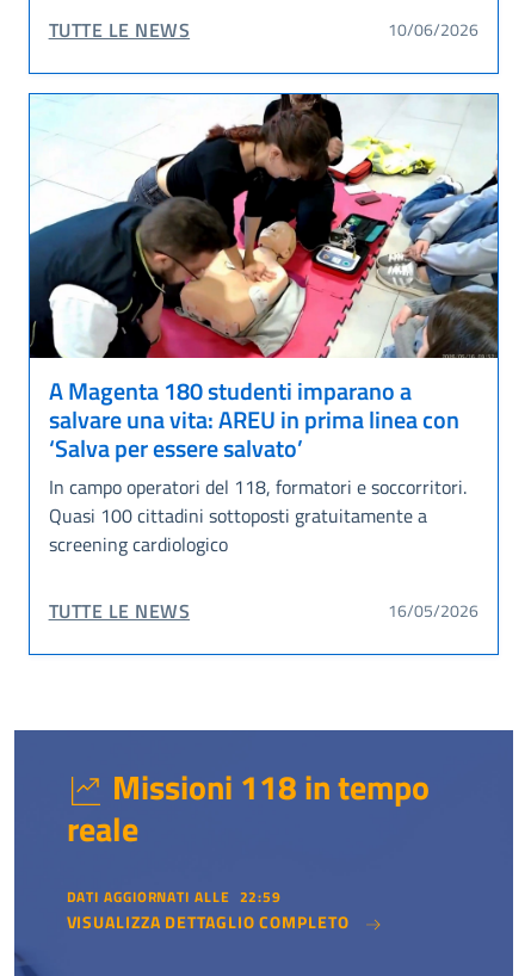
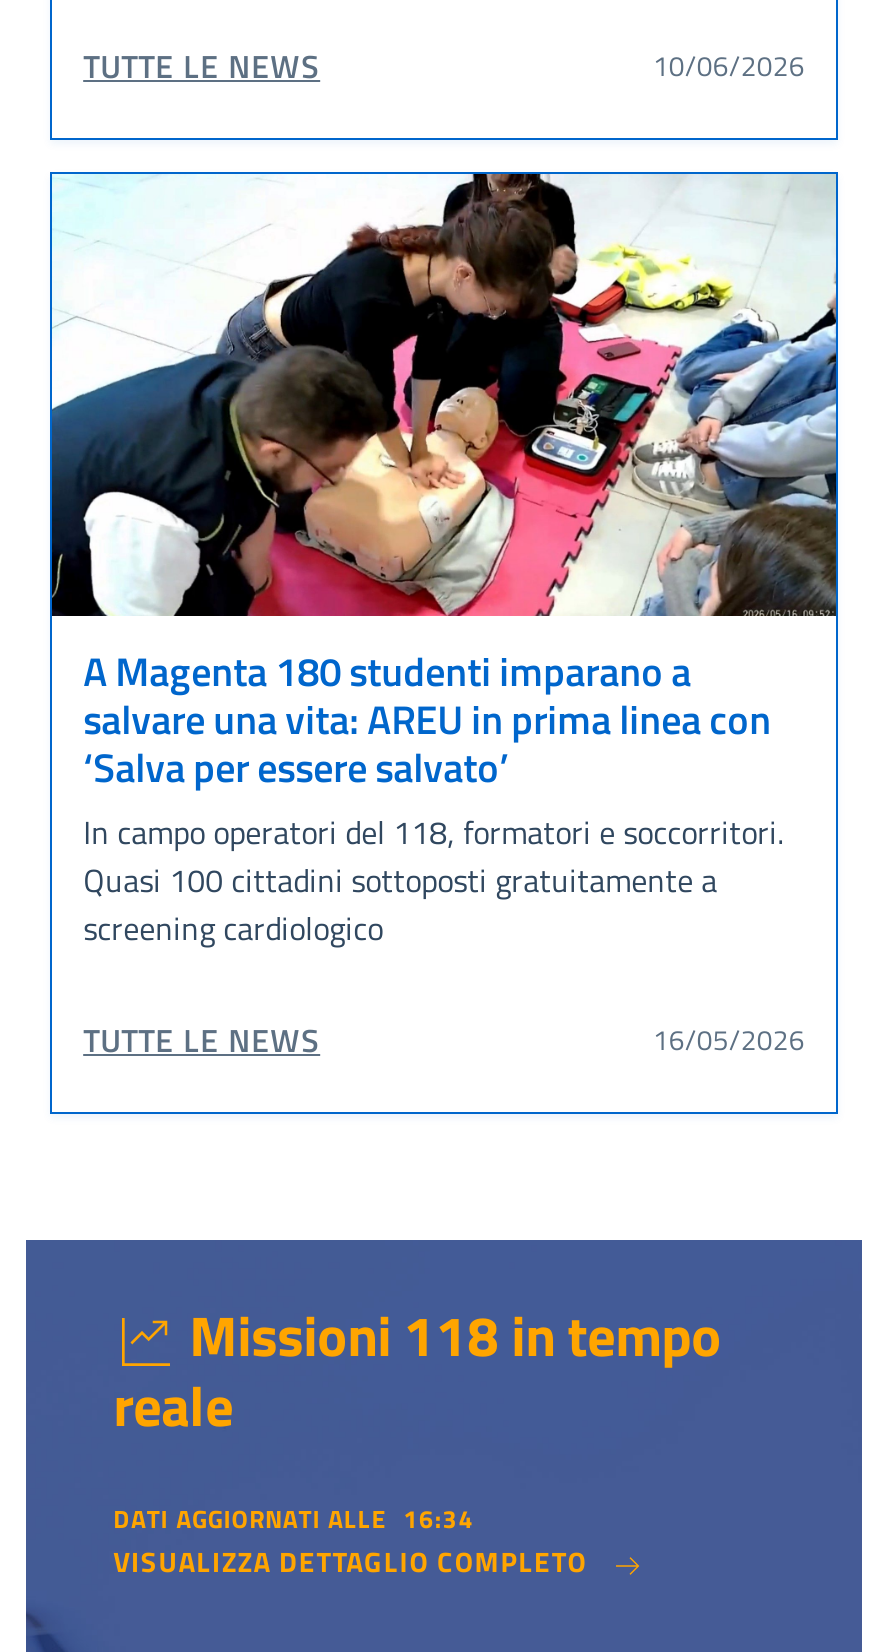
- DATI AGGIORNATI ALLE 22:59
+ DATI AGGIORNATI ALLE 16:34
